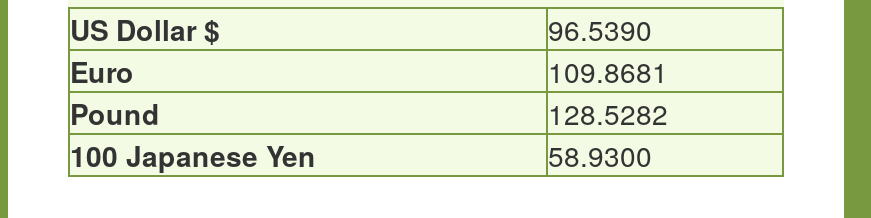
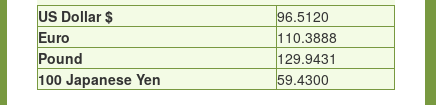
- 96.5390
+ 96.5120

- 109.8681
+ 110.3888

- 128.5282
+ 129.9431

- 58.9300
+ 59.4300
